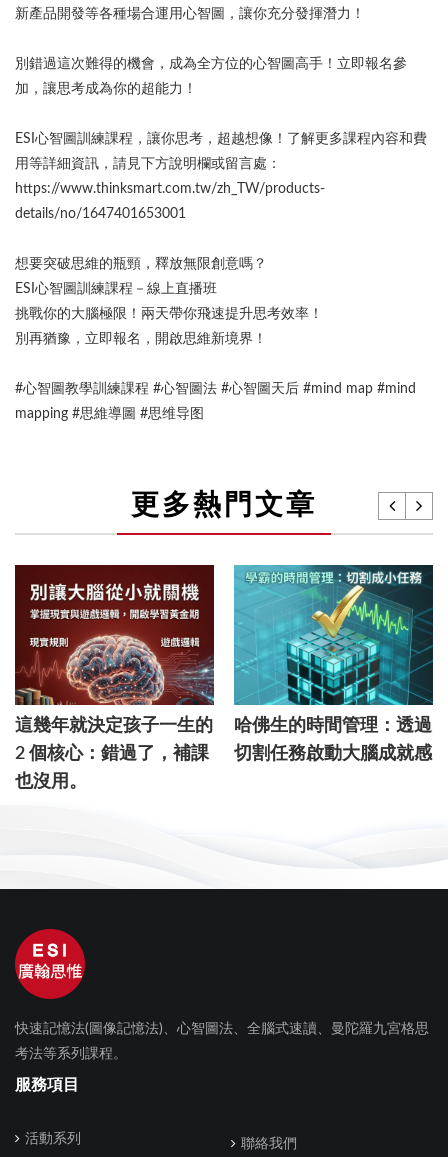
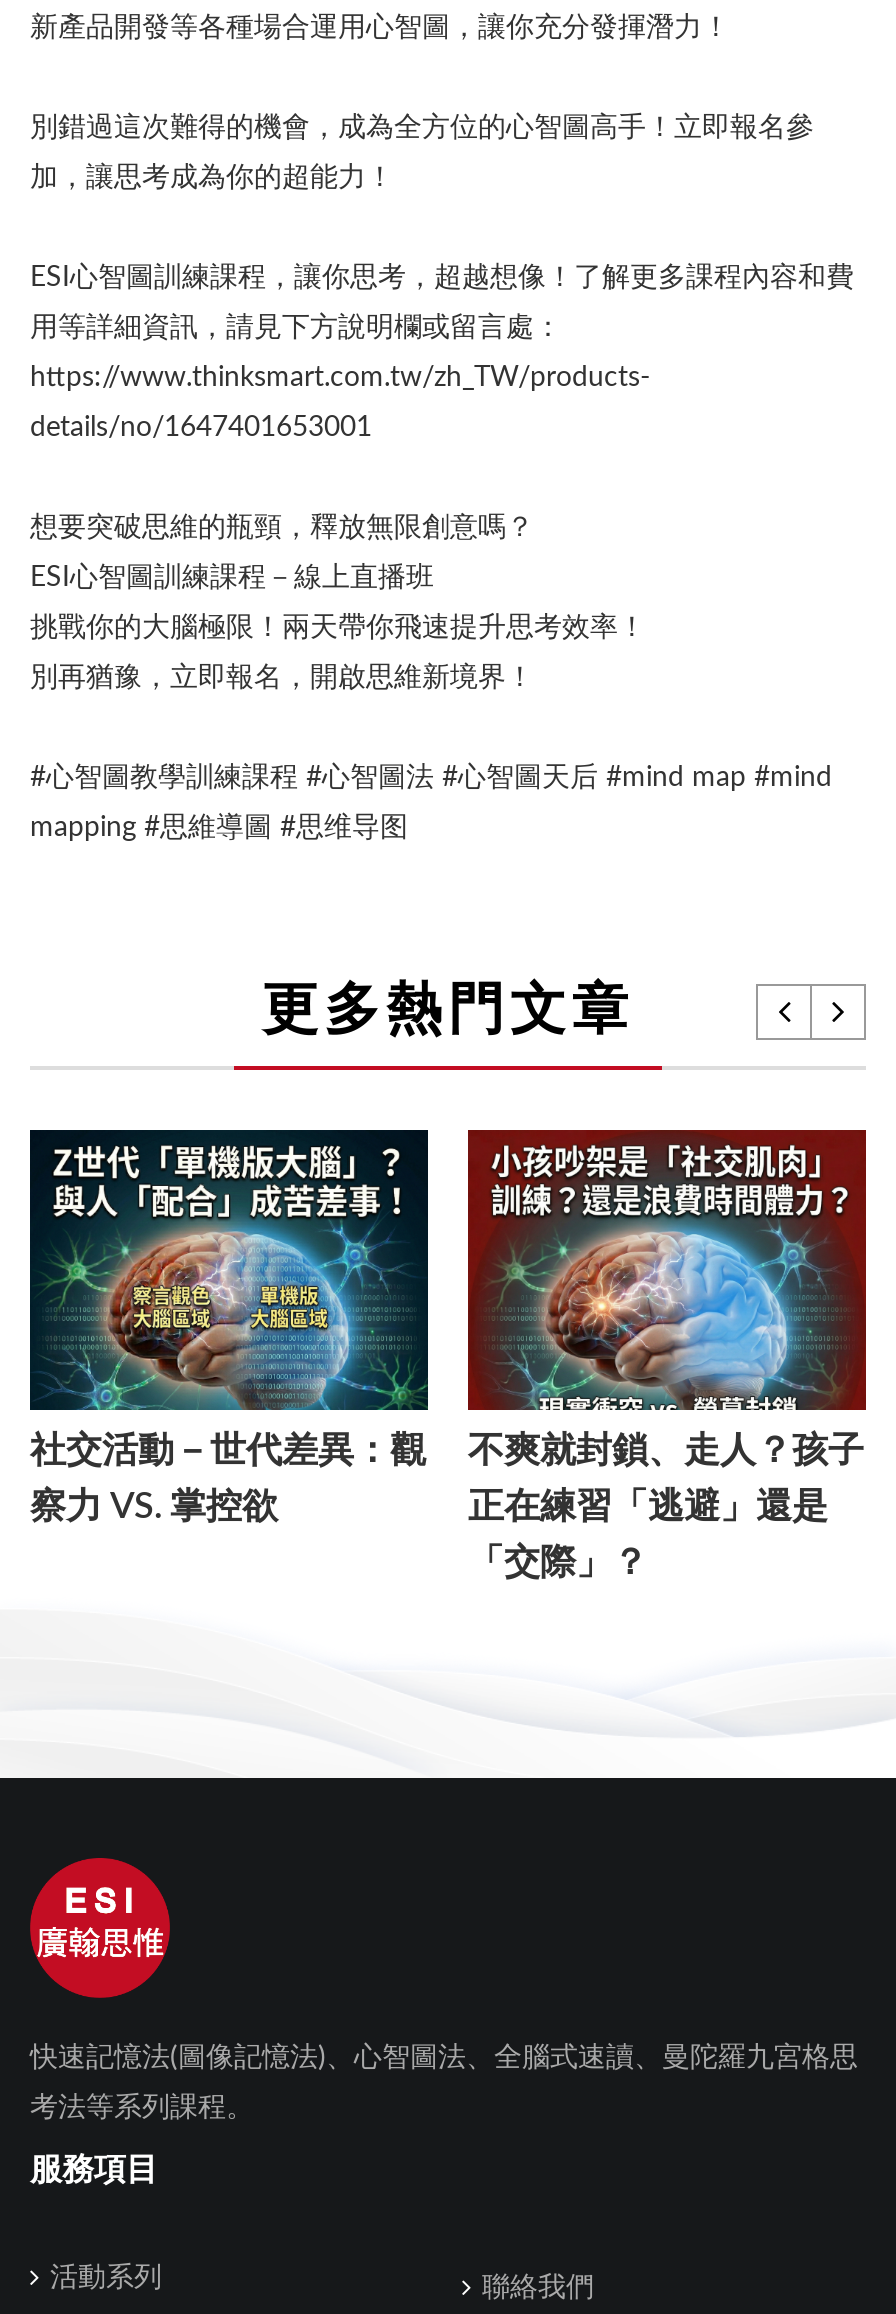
- [image]
- 2 個核心：錯過了，補課
+ [image]
+ 察力 VS. 掌控欲

- [image]
- 這幾年就決定孩子一生的
+ [image]
+ 社交活動－世代差異：觀

- 哈佛生的時間管理：透過
+ 正在練習「逃避」還是

- 切割任務啟動大腦成就感
+ 「交際」？

- 也沒用。
+ 不爽就封鎖、走人？孩子
